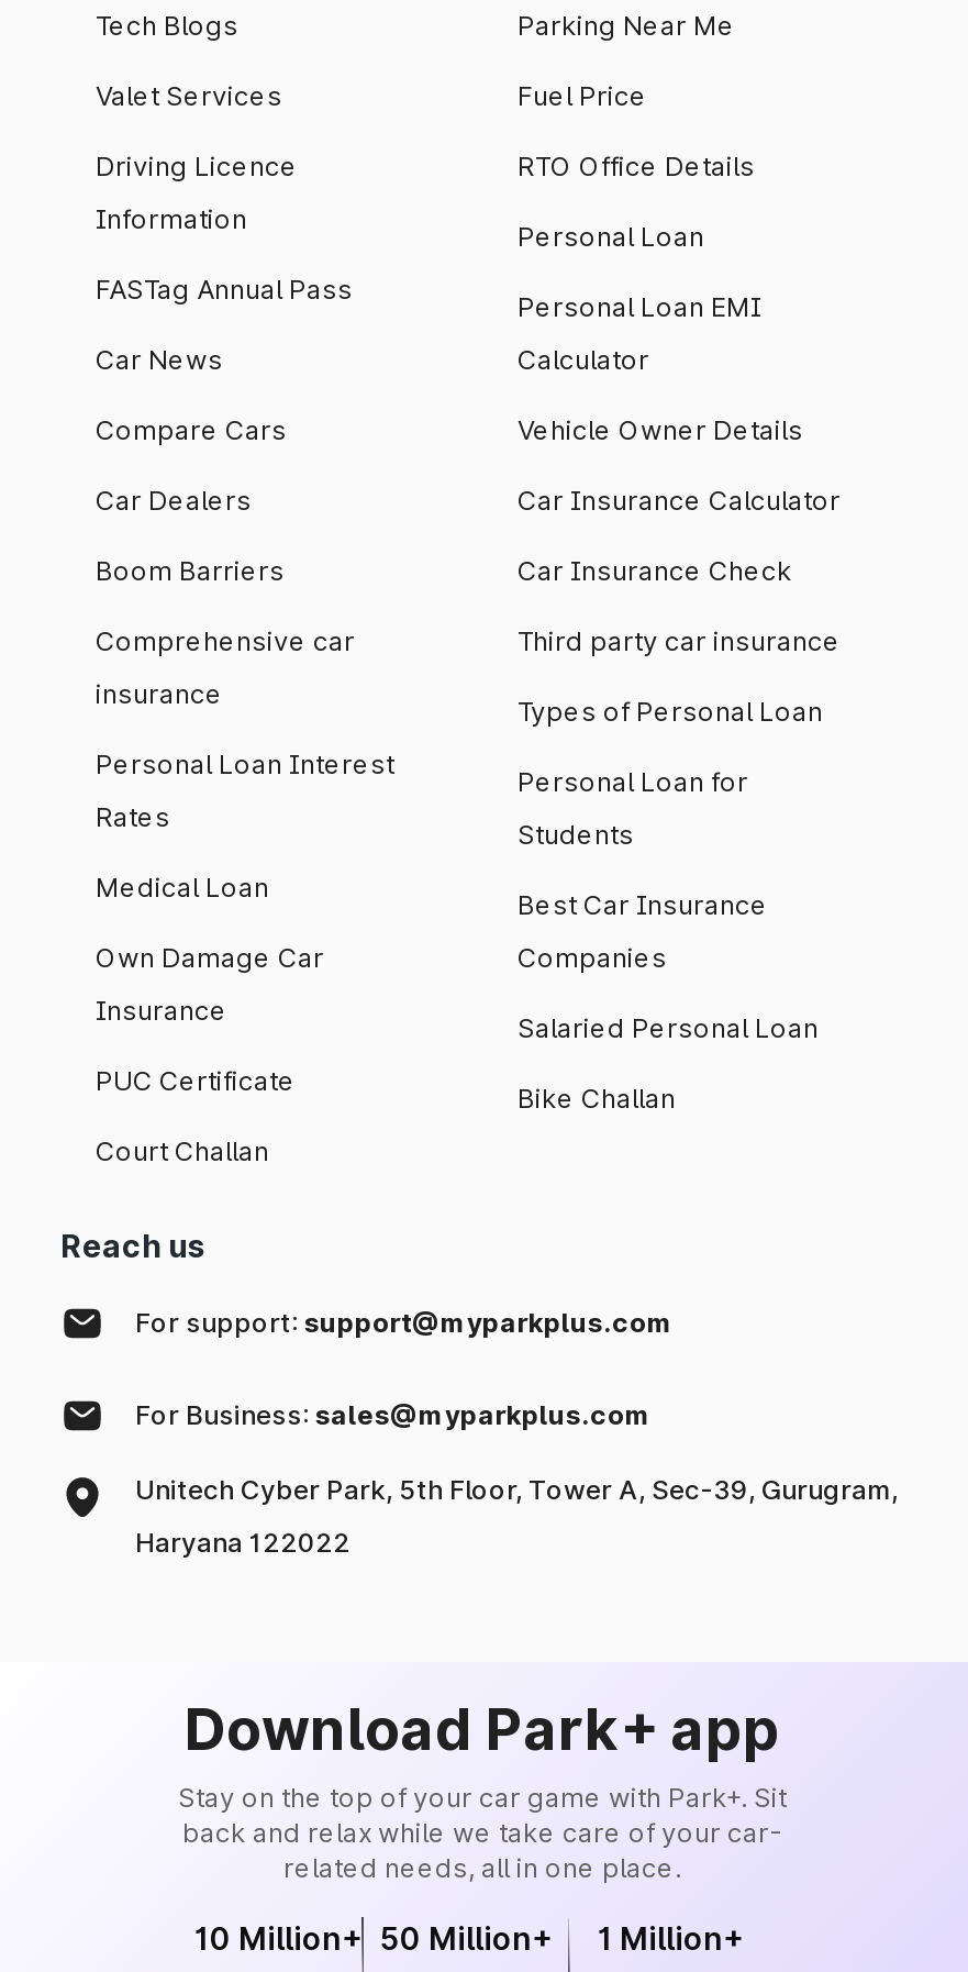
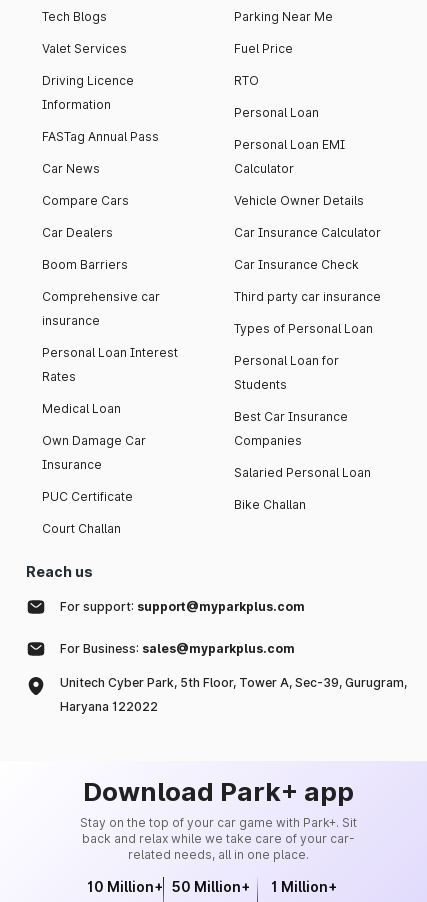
- RTO Office Details
+ RTO
